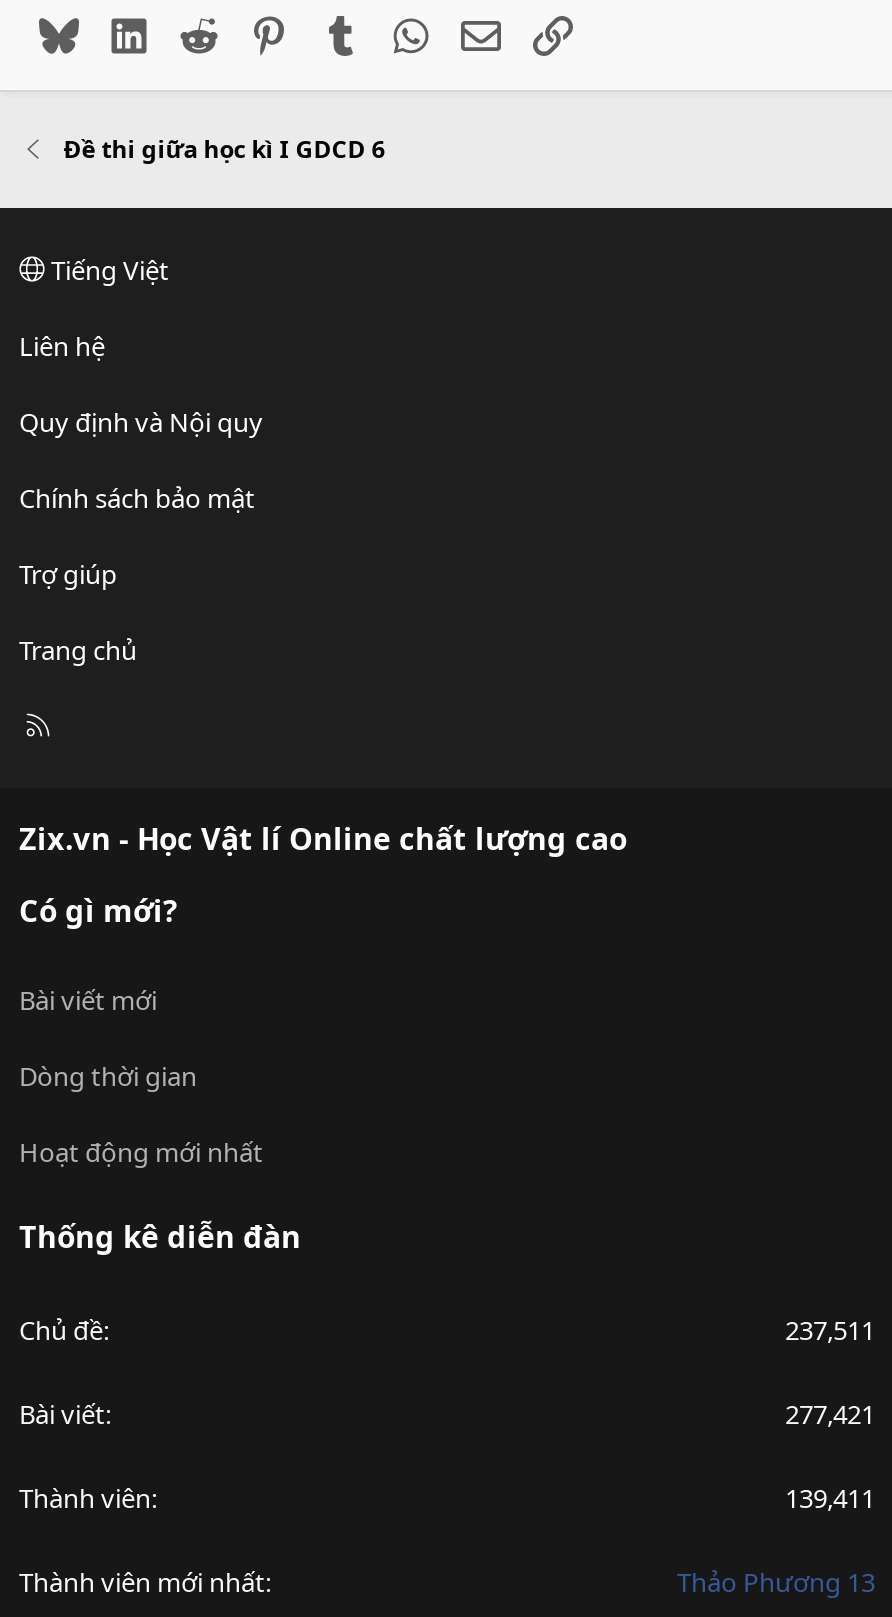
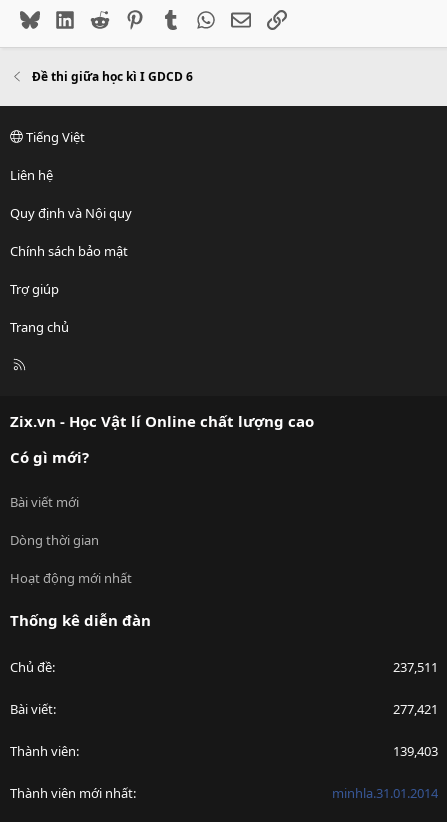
- 139,411
+ 139,403

- Thảo Phương 13
+ minhla.31.01.2014
